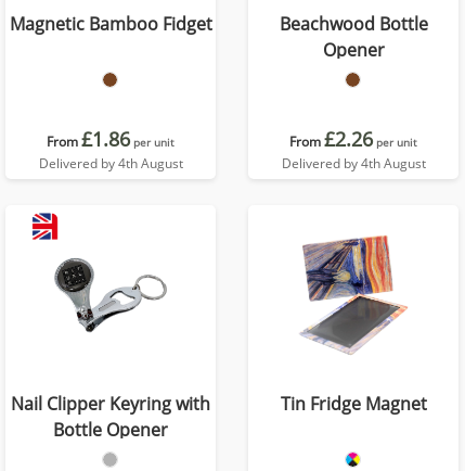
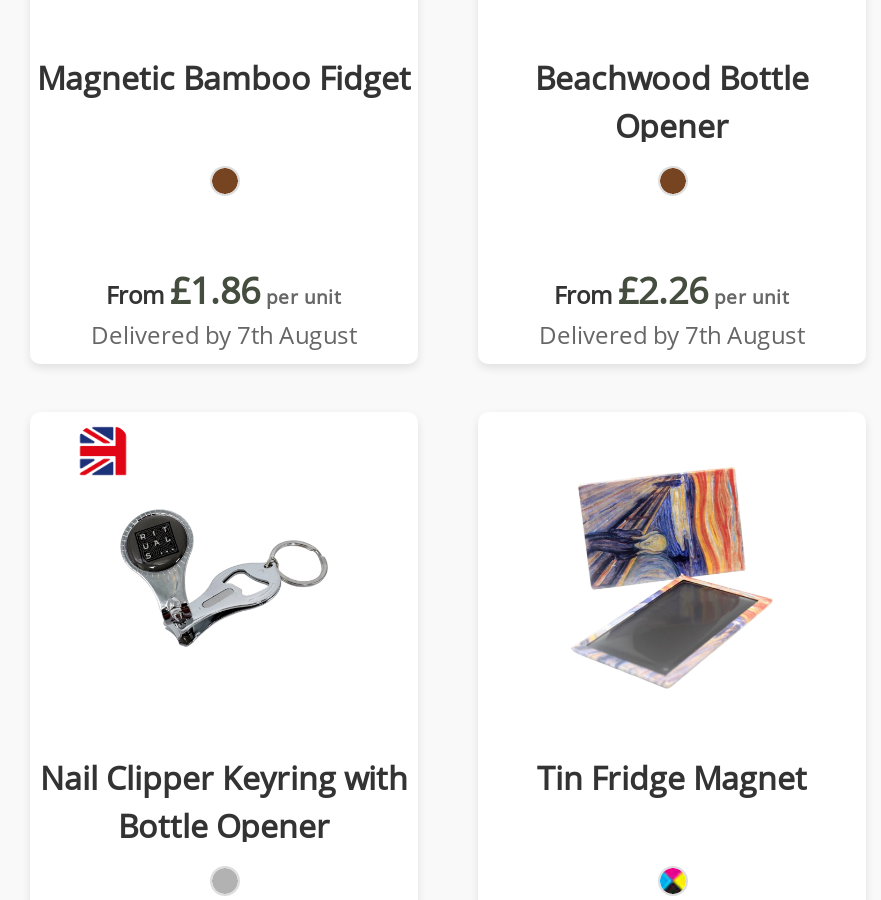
- Delivered by 4th August
+ Delivered by 7th August

- Delivered by 4th August
+ Delivered by 7th August
